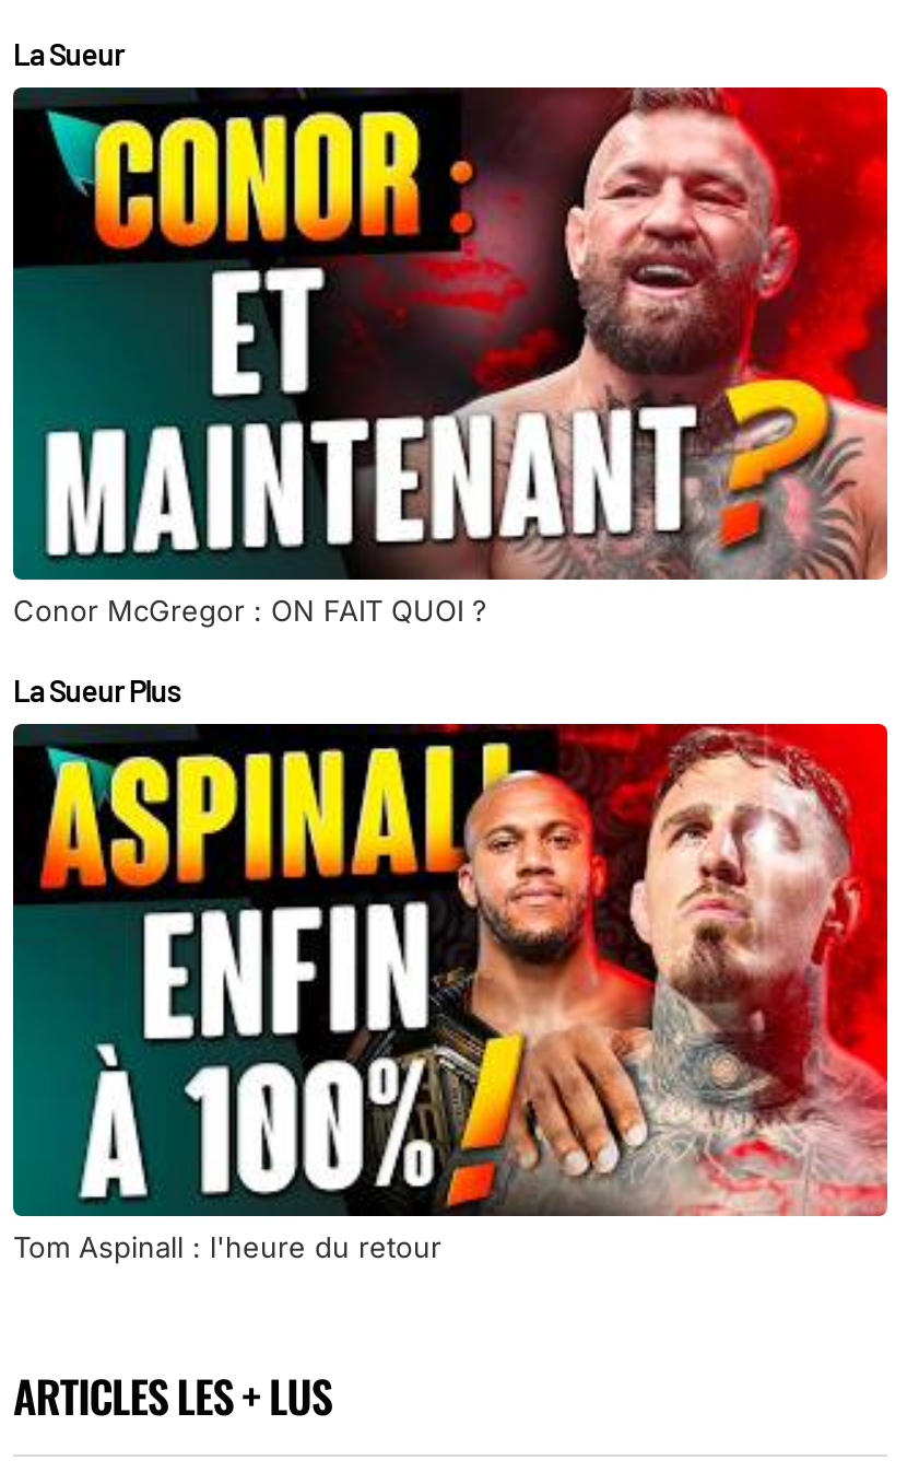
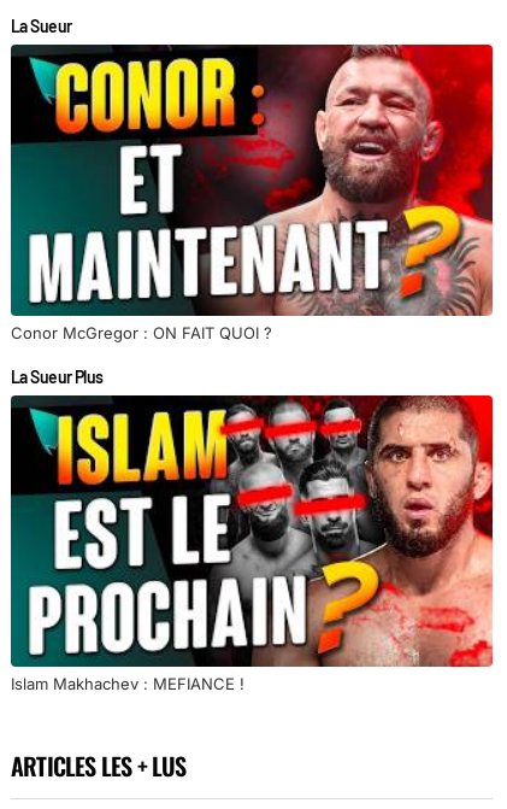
- [image]
- Tom Aspinall : l'heure du retour
+ [image]
+ Islam Makhachev : MEFIANCE !
